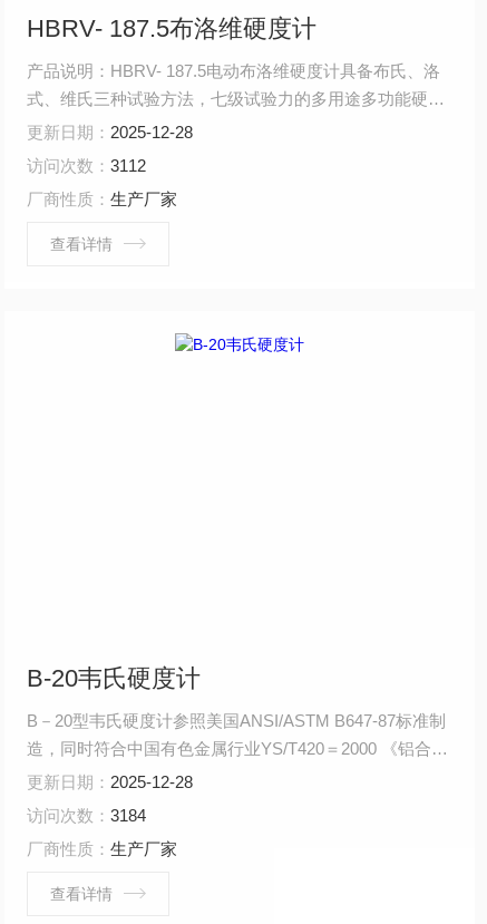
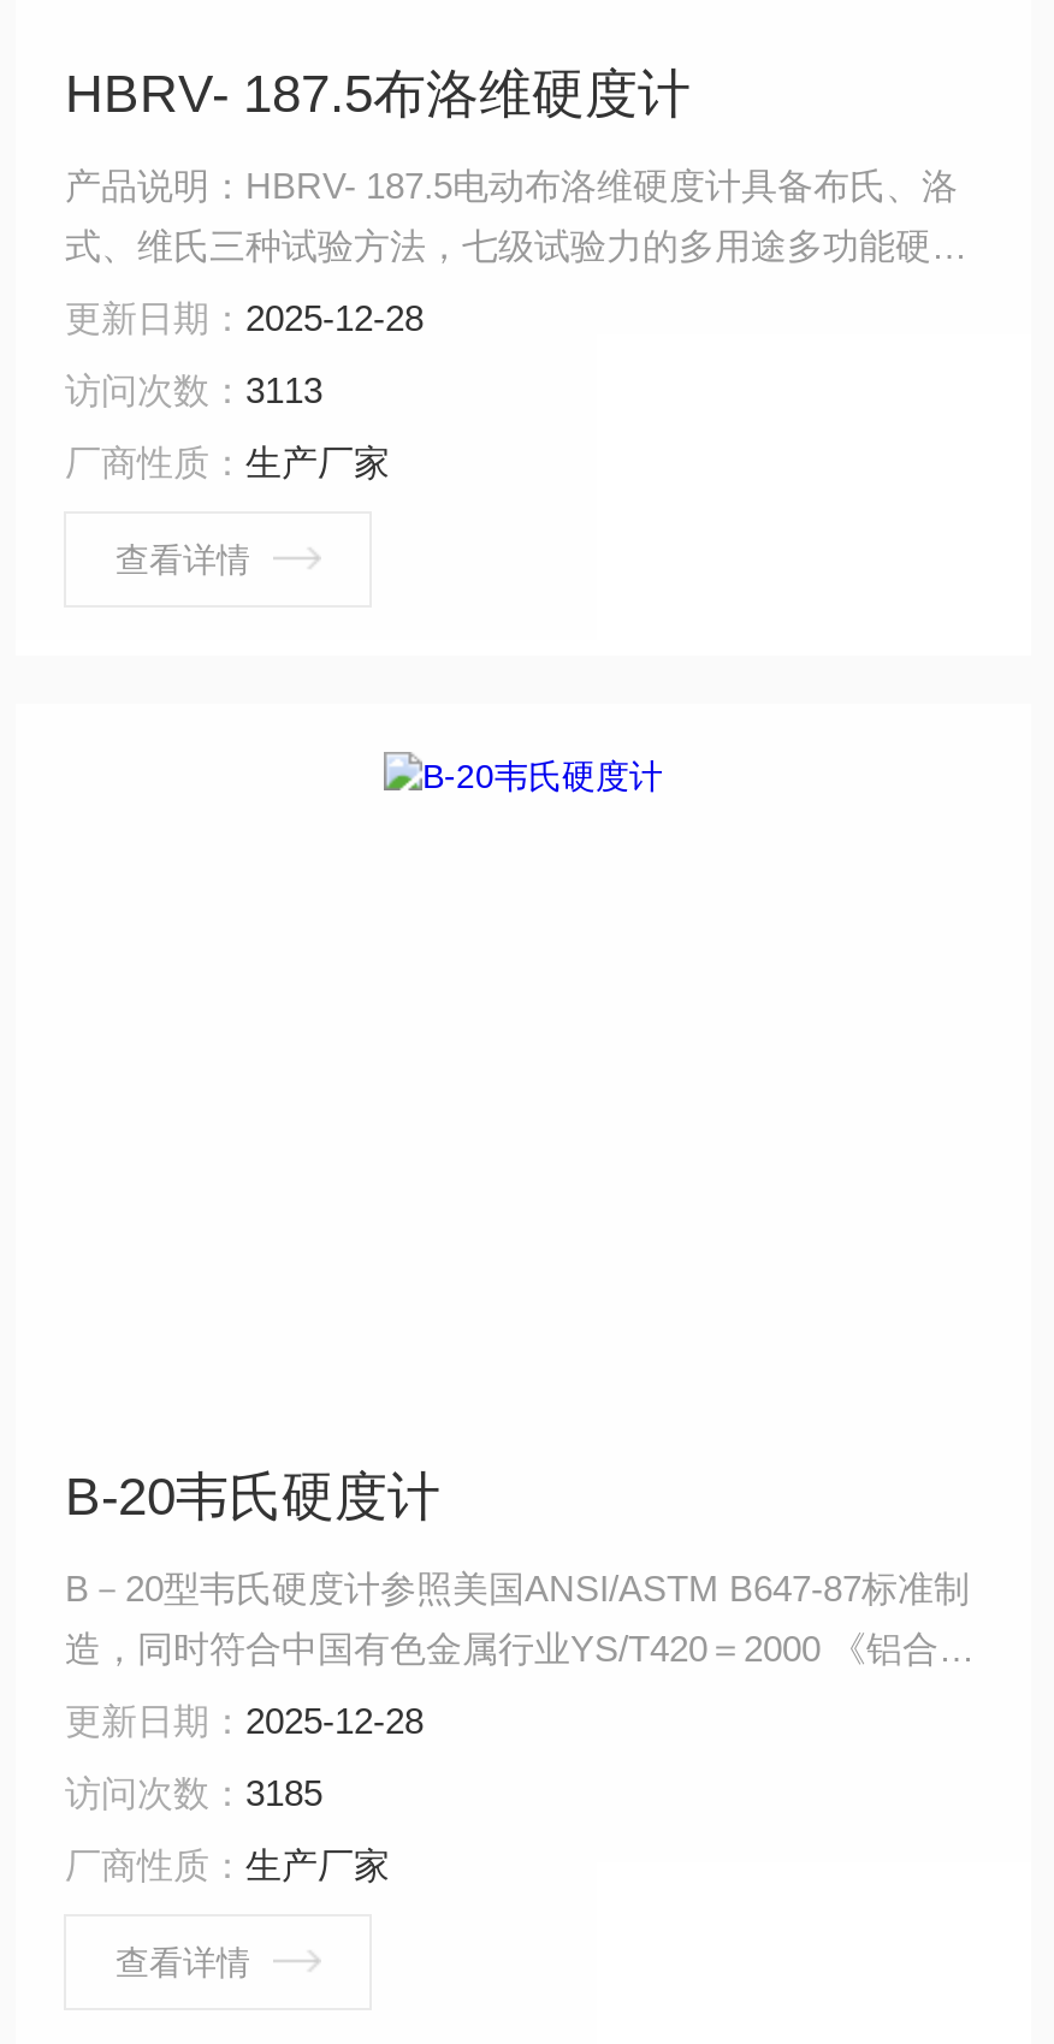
- 访问次数：3112
+ 访问次数：3113

- 访问次数：3184
+ 访问次数：3185
